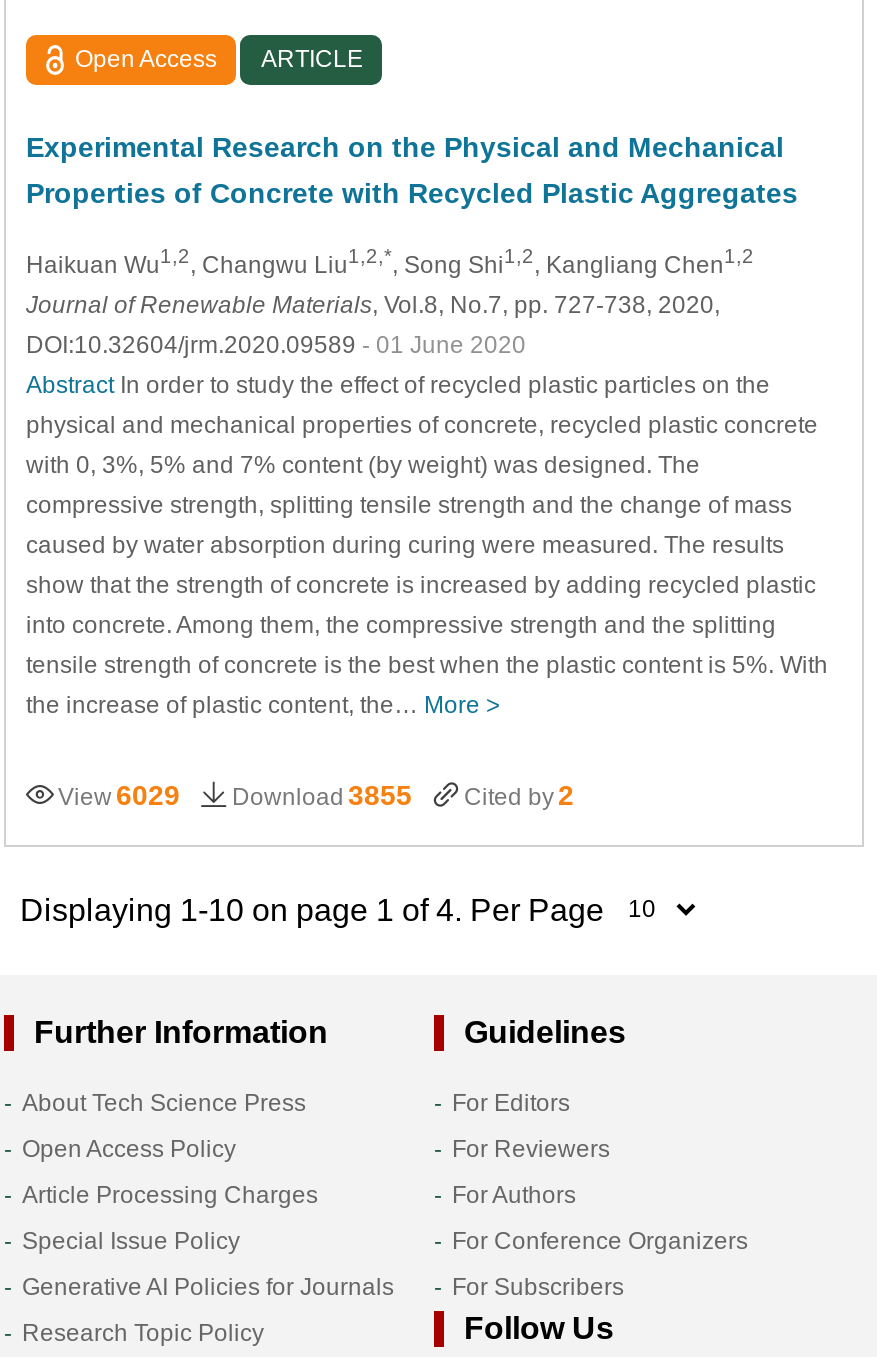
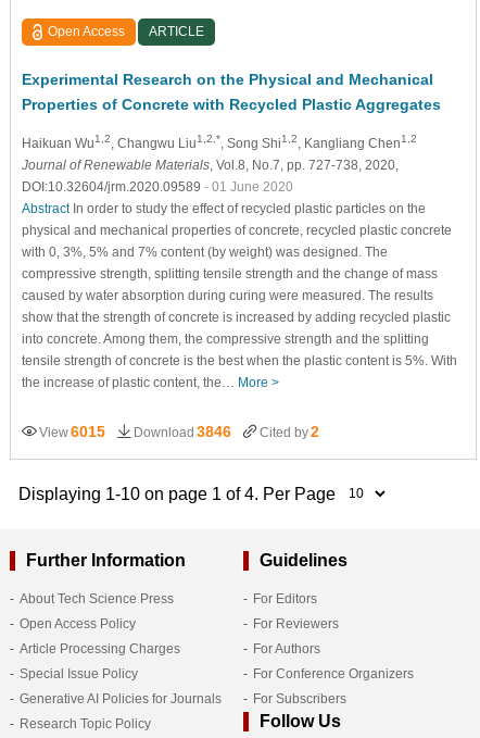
- View 6029
+ View 6015

- Download 3855
+ Download 3846
